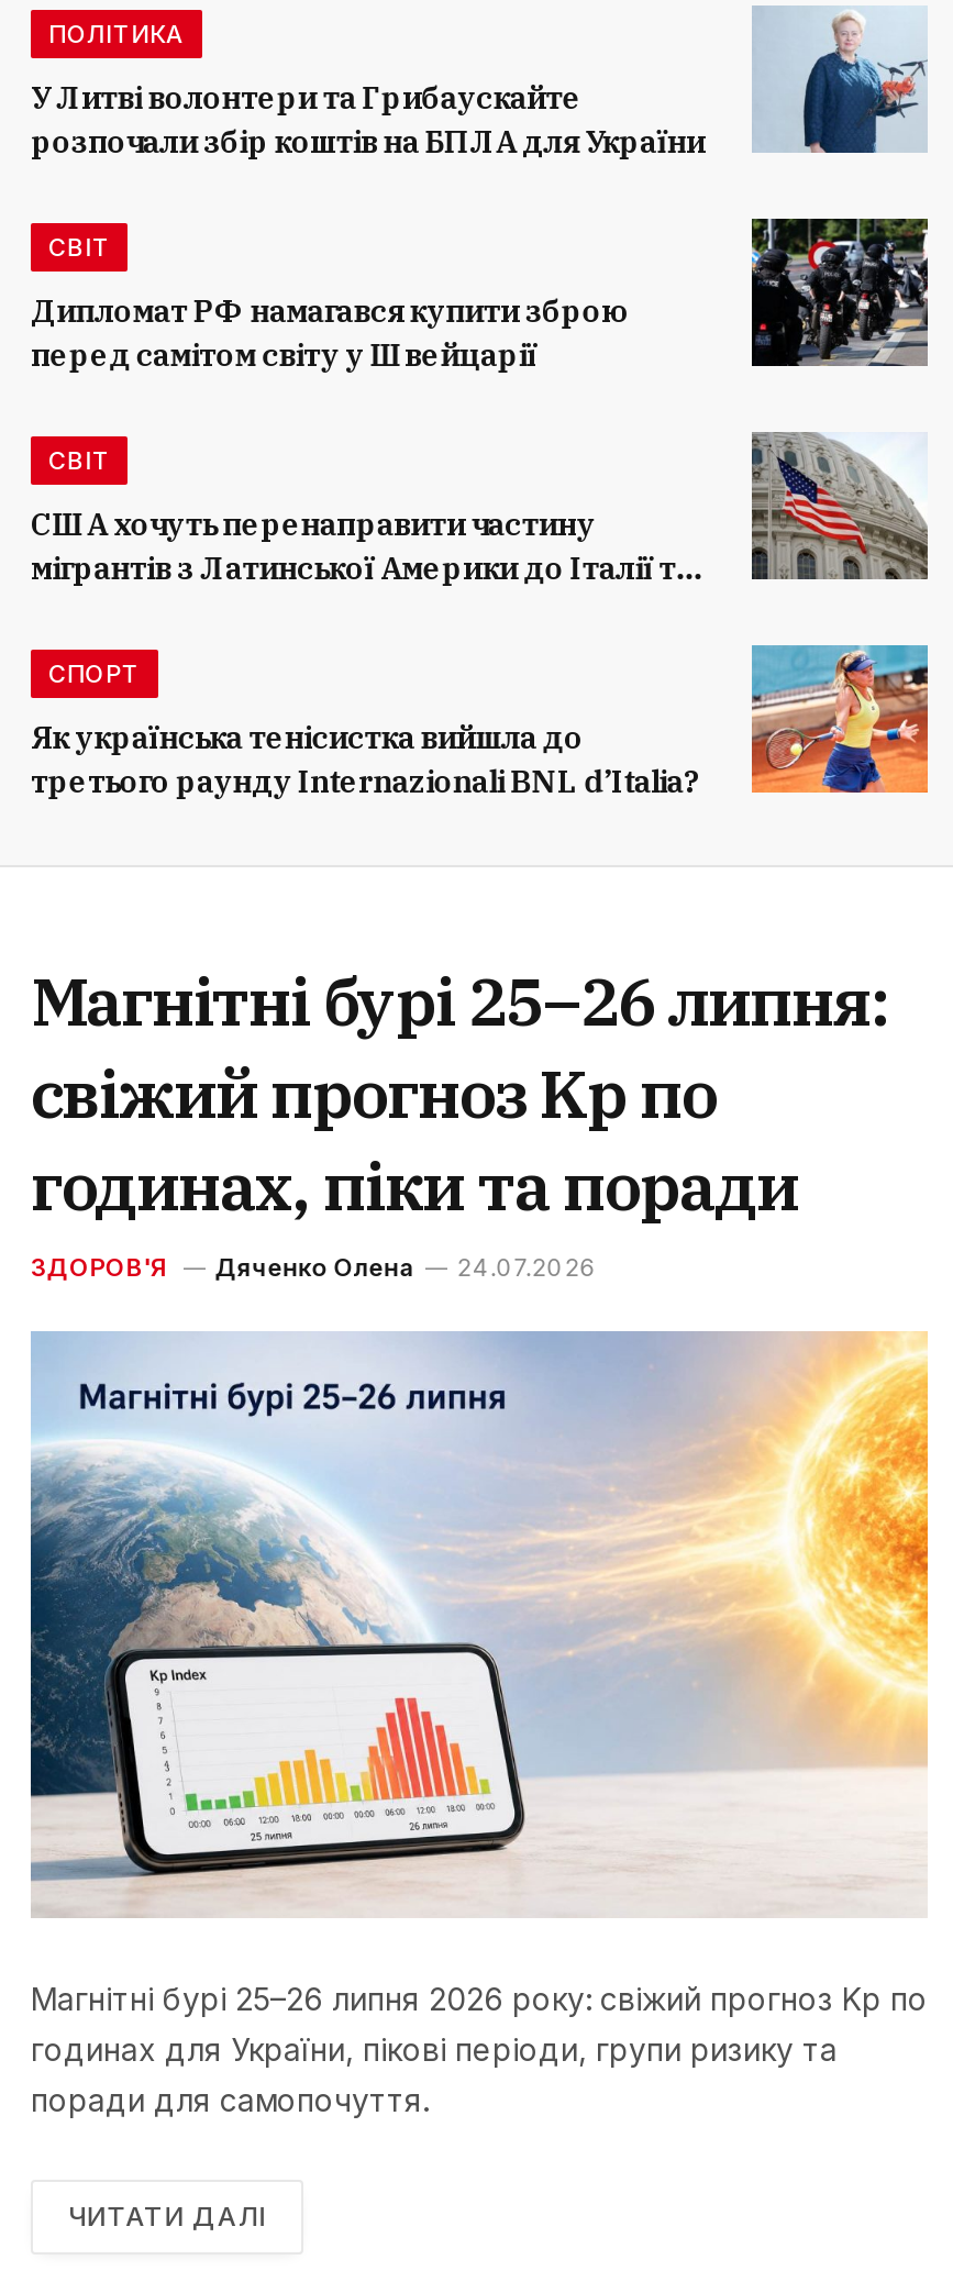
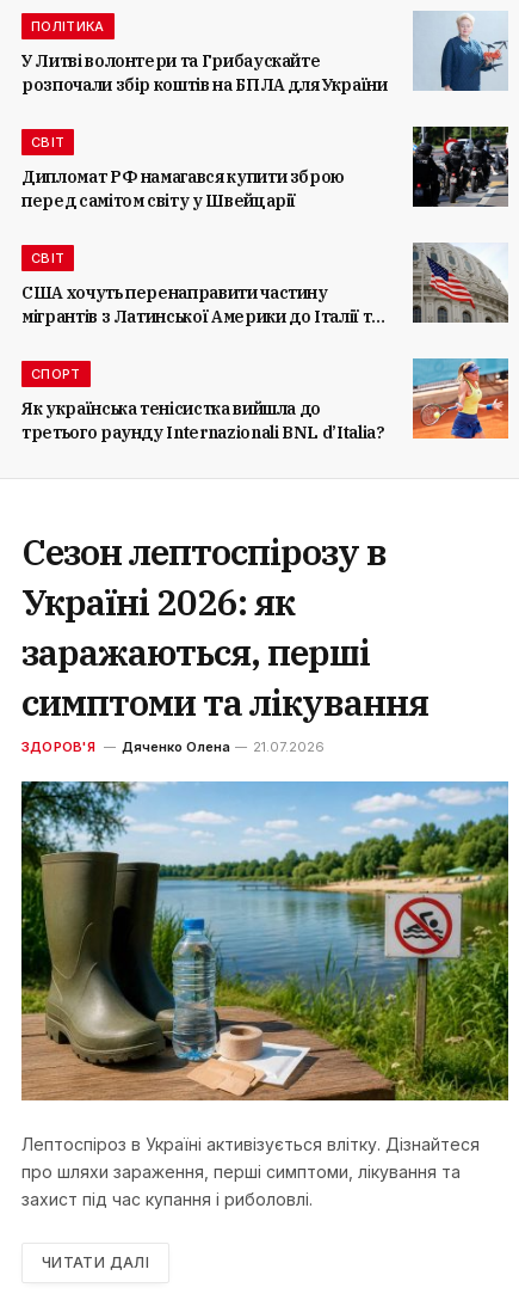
- Магнітні бурі 25–26 липня:
- свіжий прогноз Kp по
- годинах, піки та поради
+ Сезон лептоспірозу в
+ Україні 2026: як
+ заражаються, перші
+ симптоми та лікування

- ЗДОРОВ'Я Дяченко Олена 24.07.2026
+ ЗДОРОВ'Я Дяченко Олена 21.07.2026

- [image]
- Магнітні бурі 25–26 липня 2026 року: свіжий прогноз Kp по
- годинах для України, пікові періоди, групи ризику та
- поради для самопочуття.
+ [image]
+ Лептоспіроз в Україні активізується влітку. Дізнайтеся
+ про шляхи зараження, перші симптоми, лікування та
+ захист під час купання і риболовлі.
